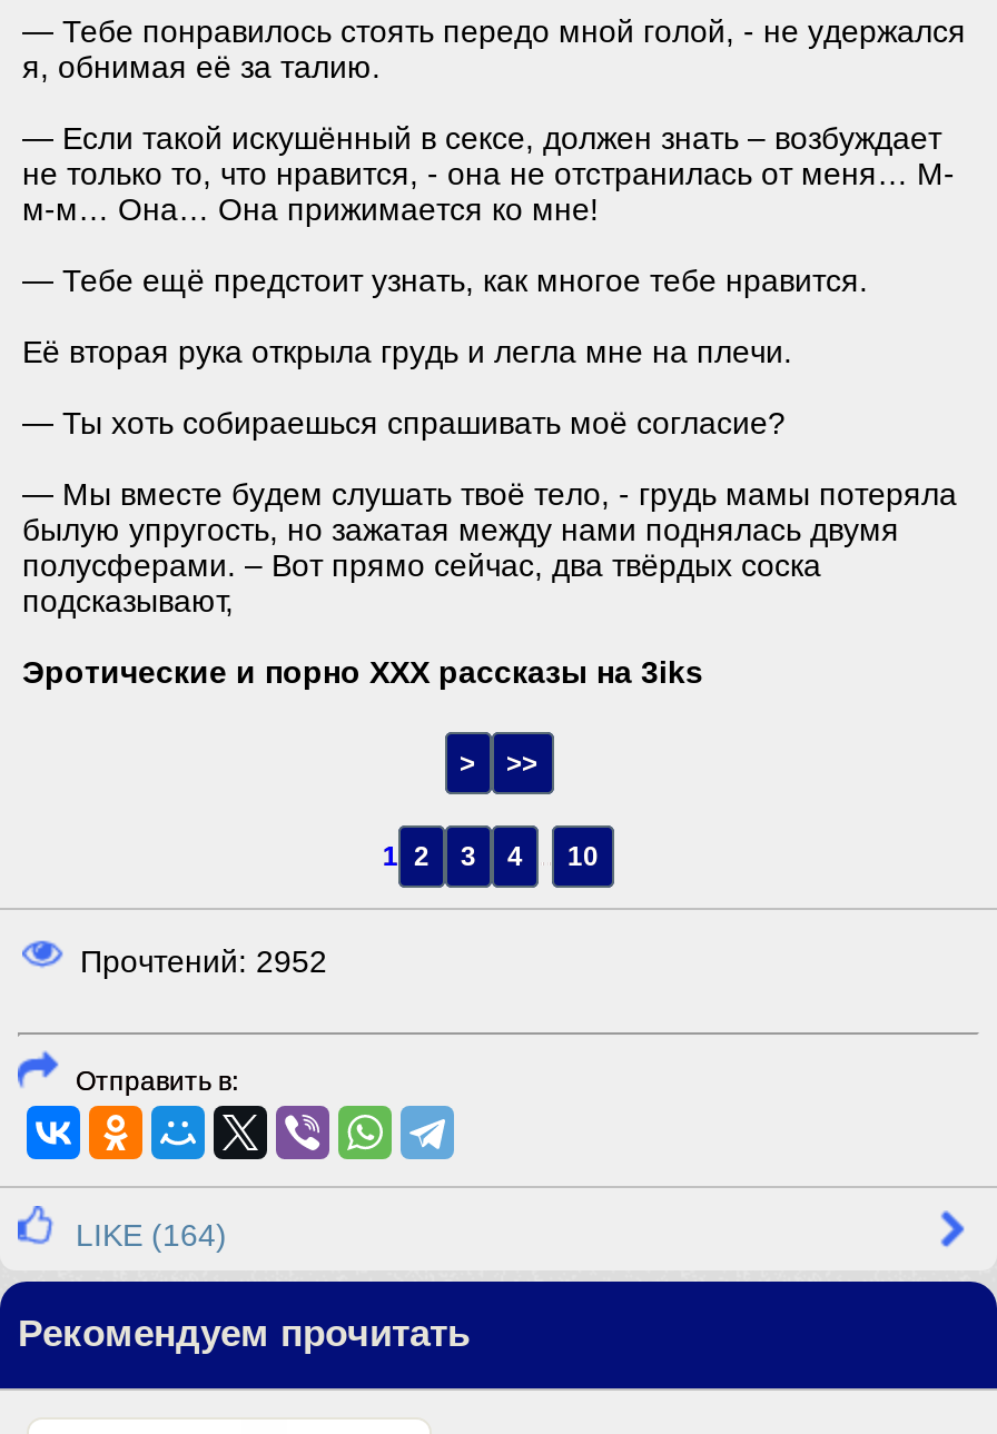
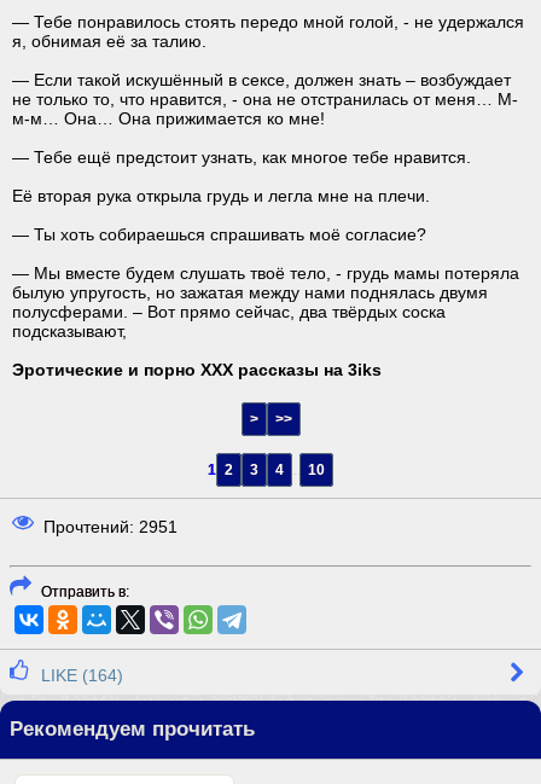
- Прочтений: 2952
+ Прочтений: 2951
